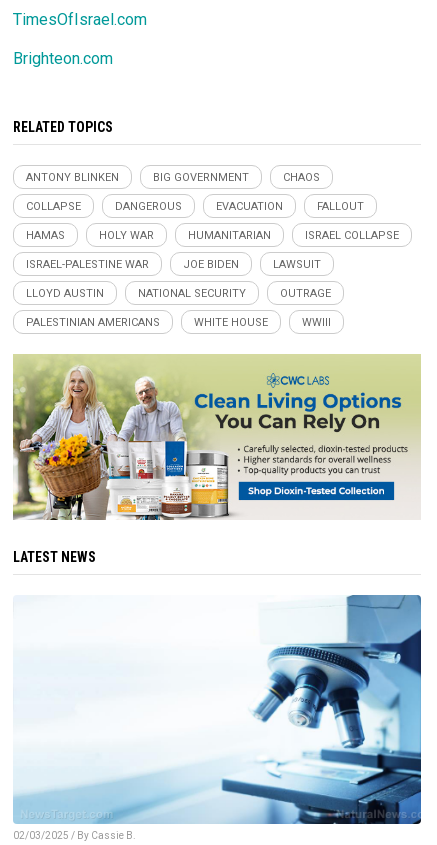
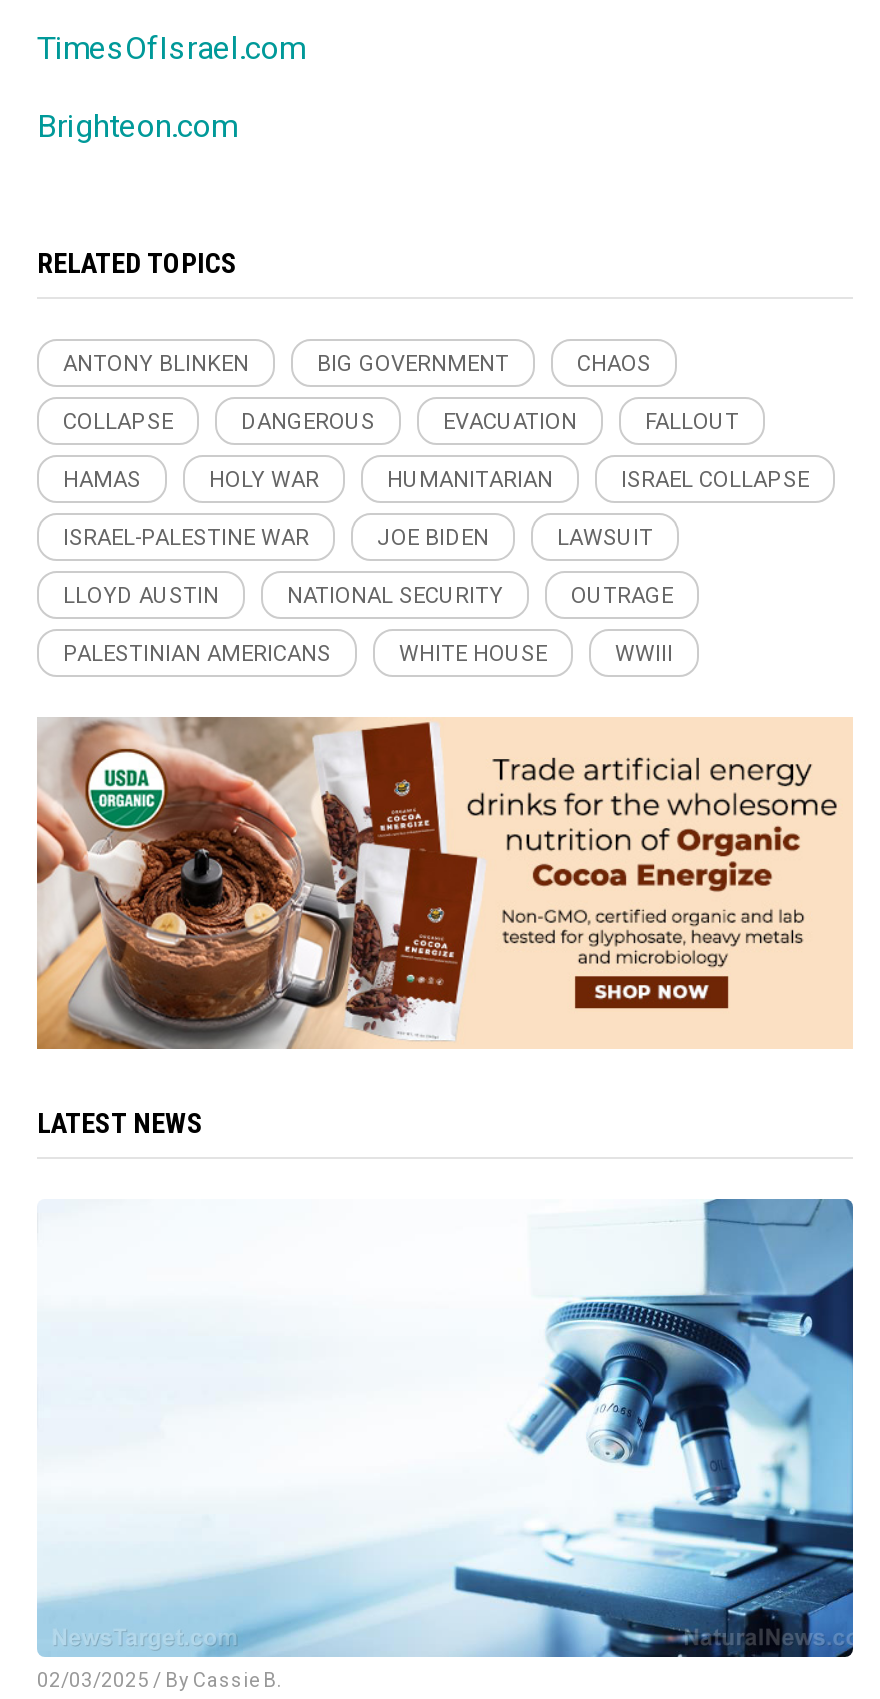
- [image]
+ [image]
